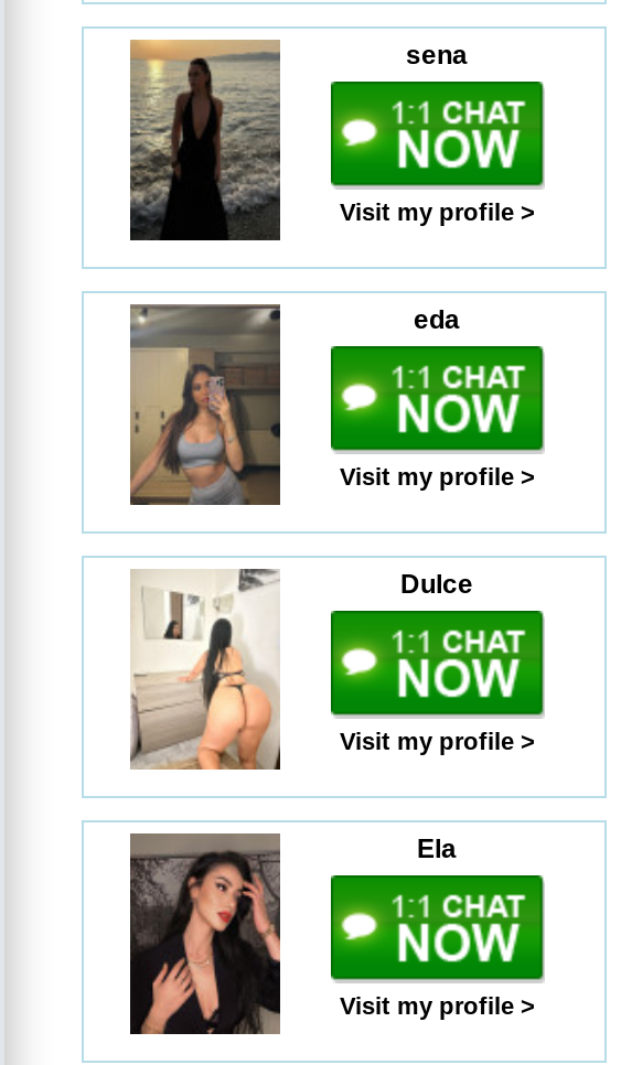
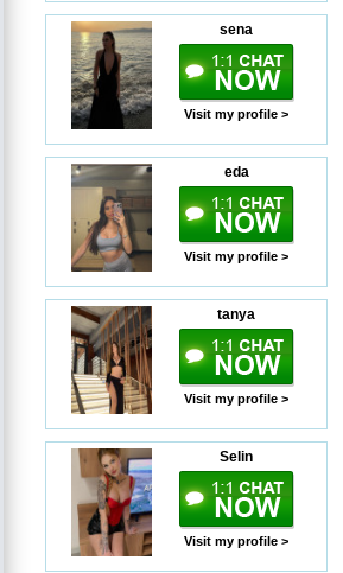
- [image]
+ [image]

- Dulce
+ tanya

- [image]
+ [image]

- Ela
+ Selin
